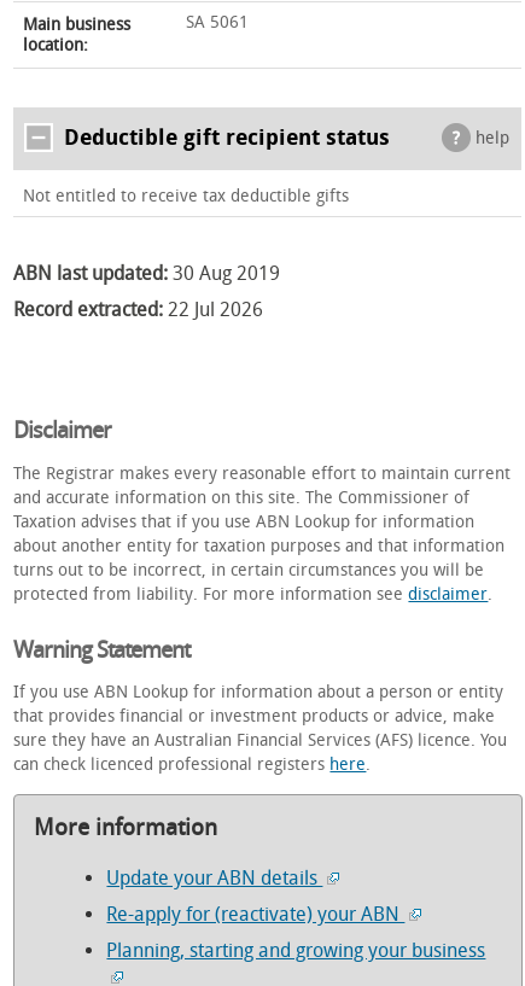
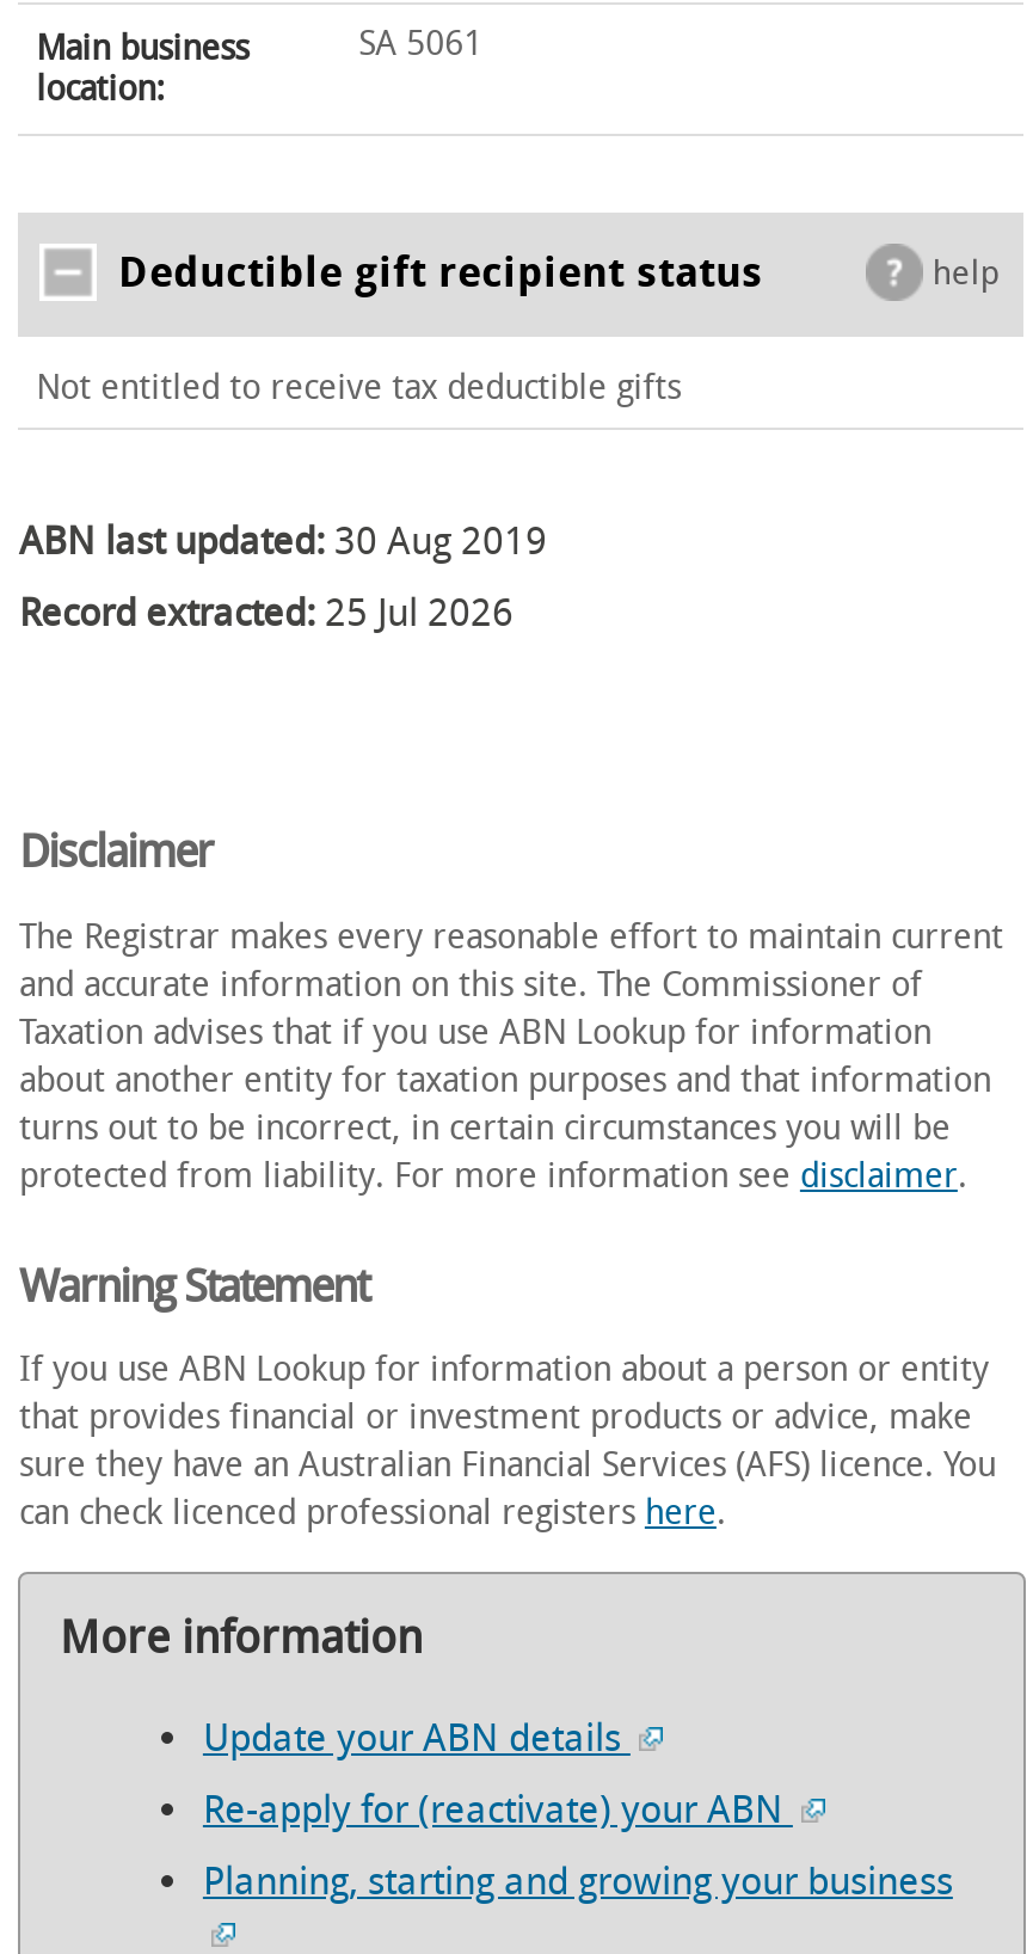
- Record extracted: 22 Jul 2026
+ Record extracted: 25 Jul 2026
